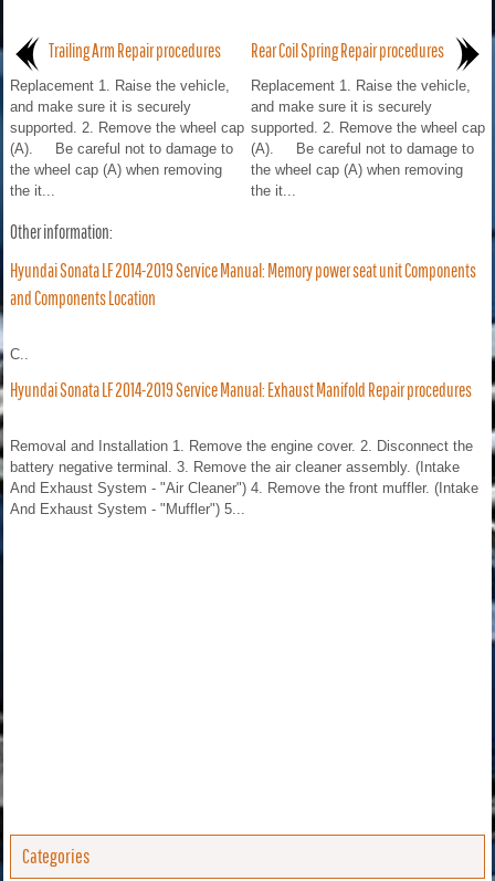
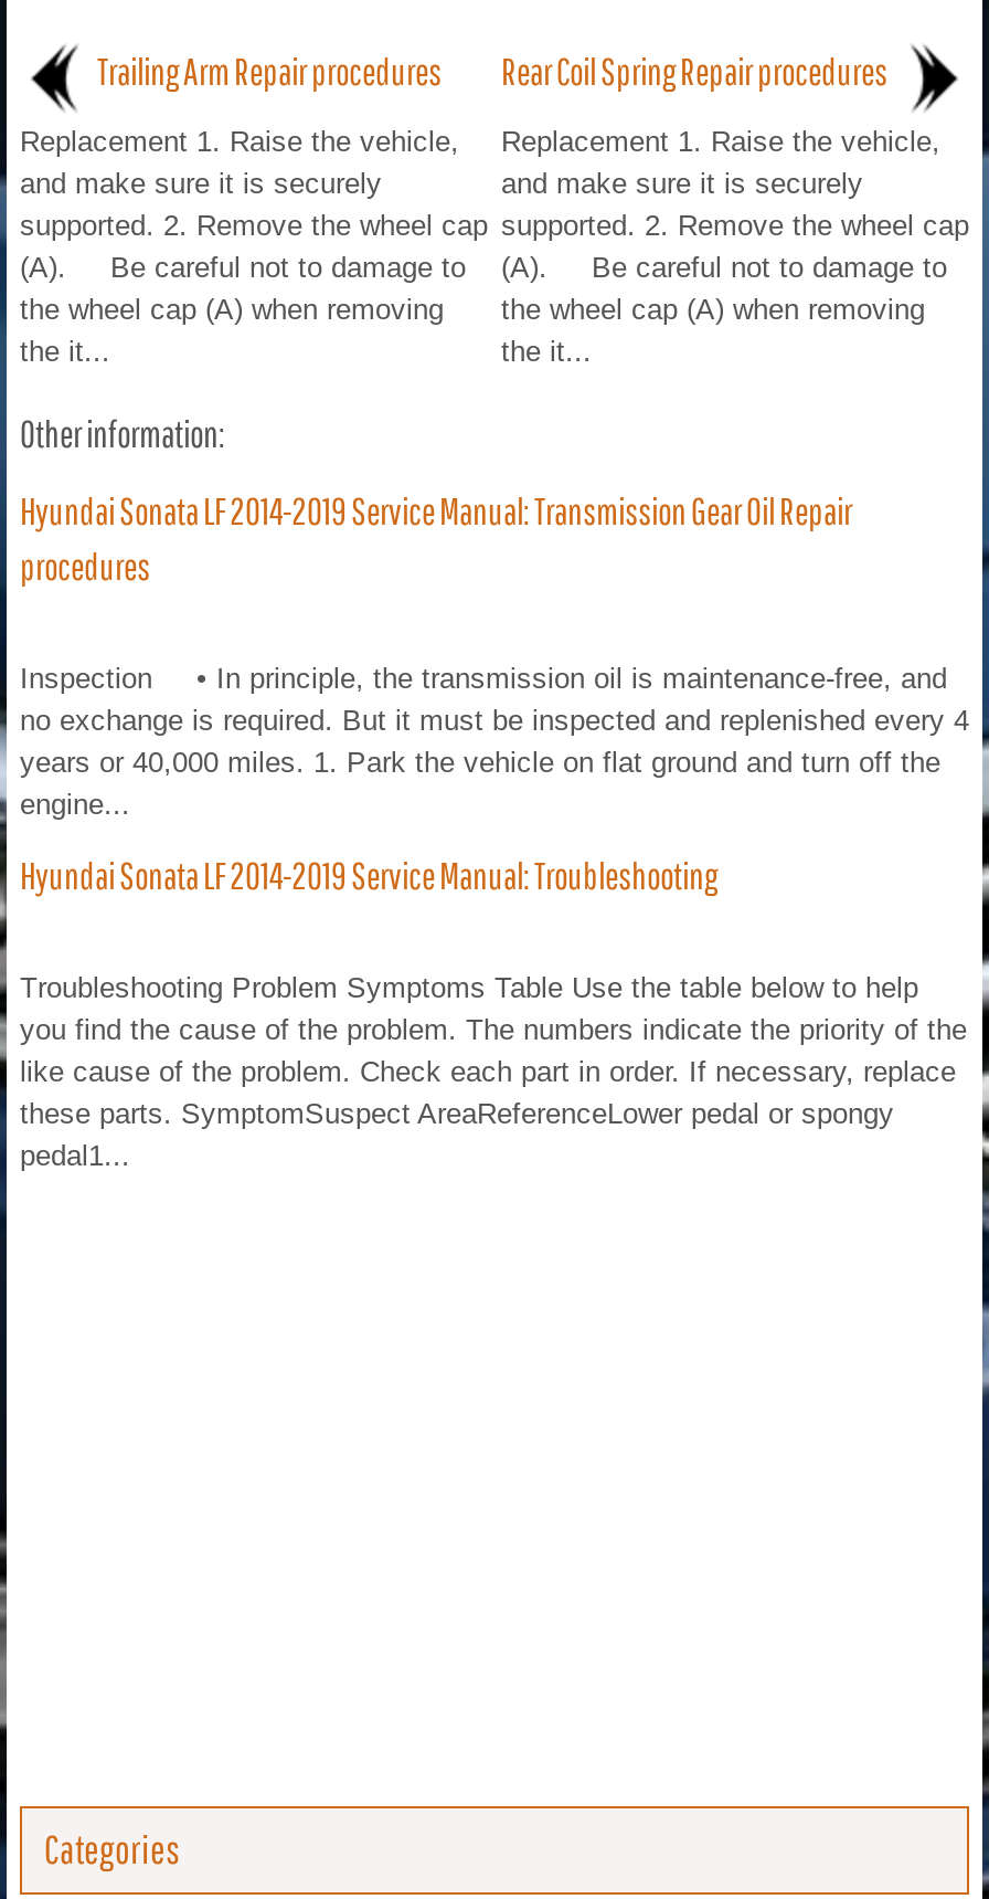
- Hyundai Sonata LF 2014-2019 Service Manual: Memory power seat unit Components
- and Components Location
+ Hyundai Sonata LF 2014-2019 Service Manual: Transmission Gear Oil Repair
+ procedures

- C..
+ Inspection • In principle, the transmission oil is maintenance-free, and
+ no exchange is required. But it must be inspected and replenished every 4
+ years or 40,000 miles. 1. Park the vehicle on flat ground and turn off the
+ engine...

- Hyundai Sonata LF 2014-2019 Service Manual: Exhaust Manifold Repair procedures
+ Hyundai Sonata LF 2014-2019 Service Manual: Troubleshooting

- Removal and Installation 1. Remove the engine cover. 2. Disconnect the
- battery negative terminal. 3. Remove the air cleaner assembly. (Intake
- And Exhaust System - "Air Cleaner") 4. Remove the front muffler. (Intake
- And Exhaust System - "Muffler") 5...
+ Troubleshooting Problem Symptoms Table Use the table below to help
+ you find the cause of the problem. The numbers indicate the priority of the
+ like cause of the problem. Check each part in order. If necessary, replace
+ these parts. SymptomSuspect AreaReferenceLower pedal or spongy
+ pedal1...
